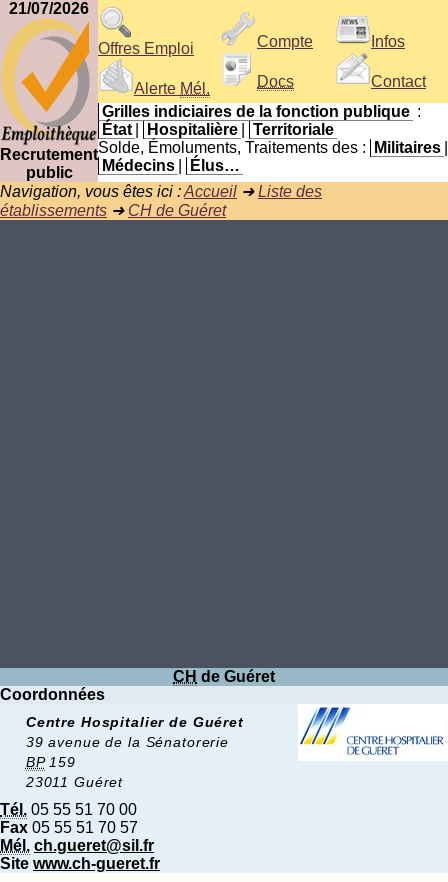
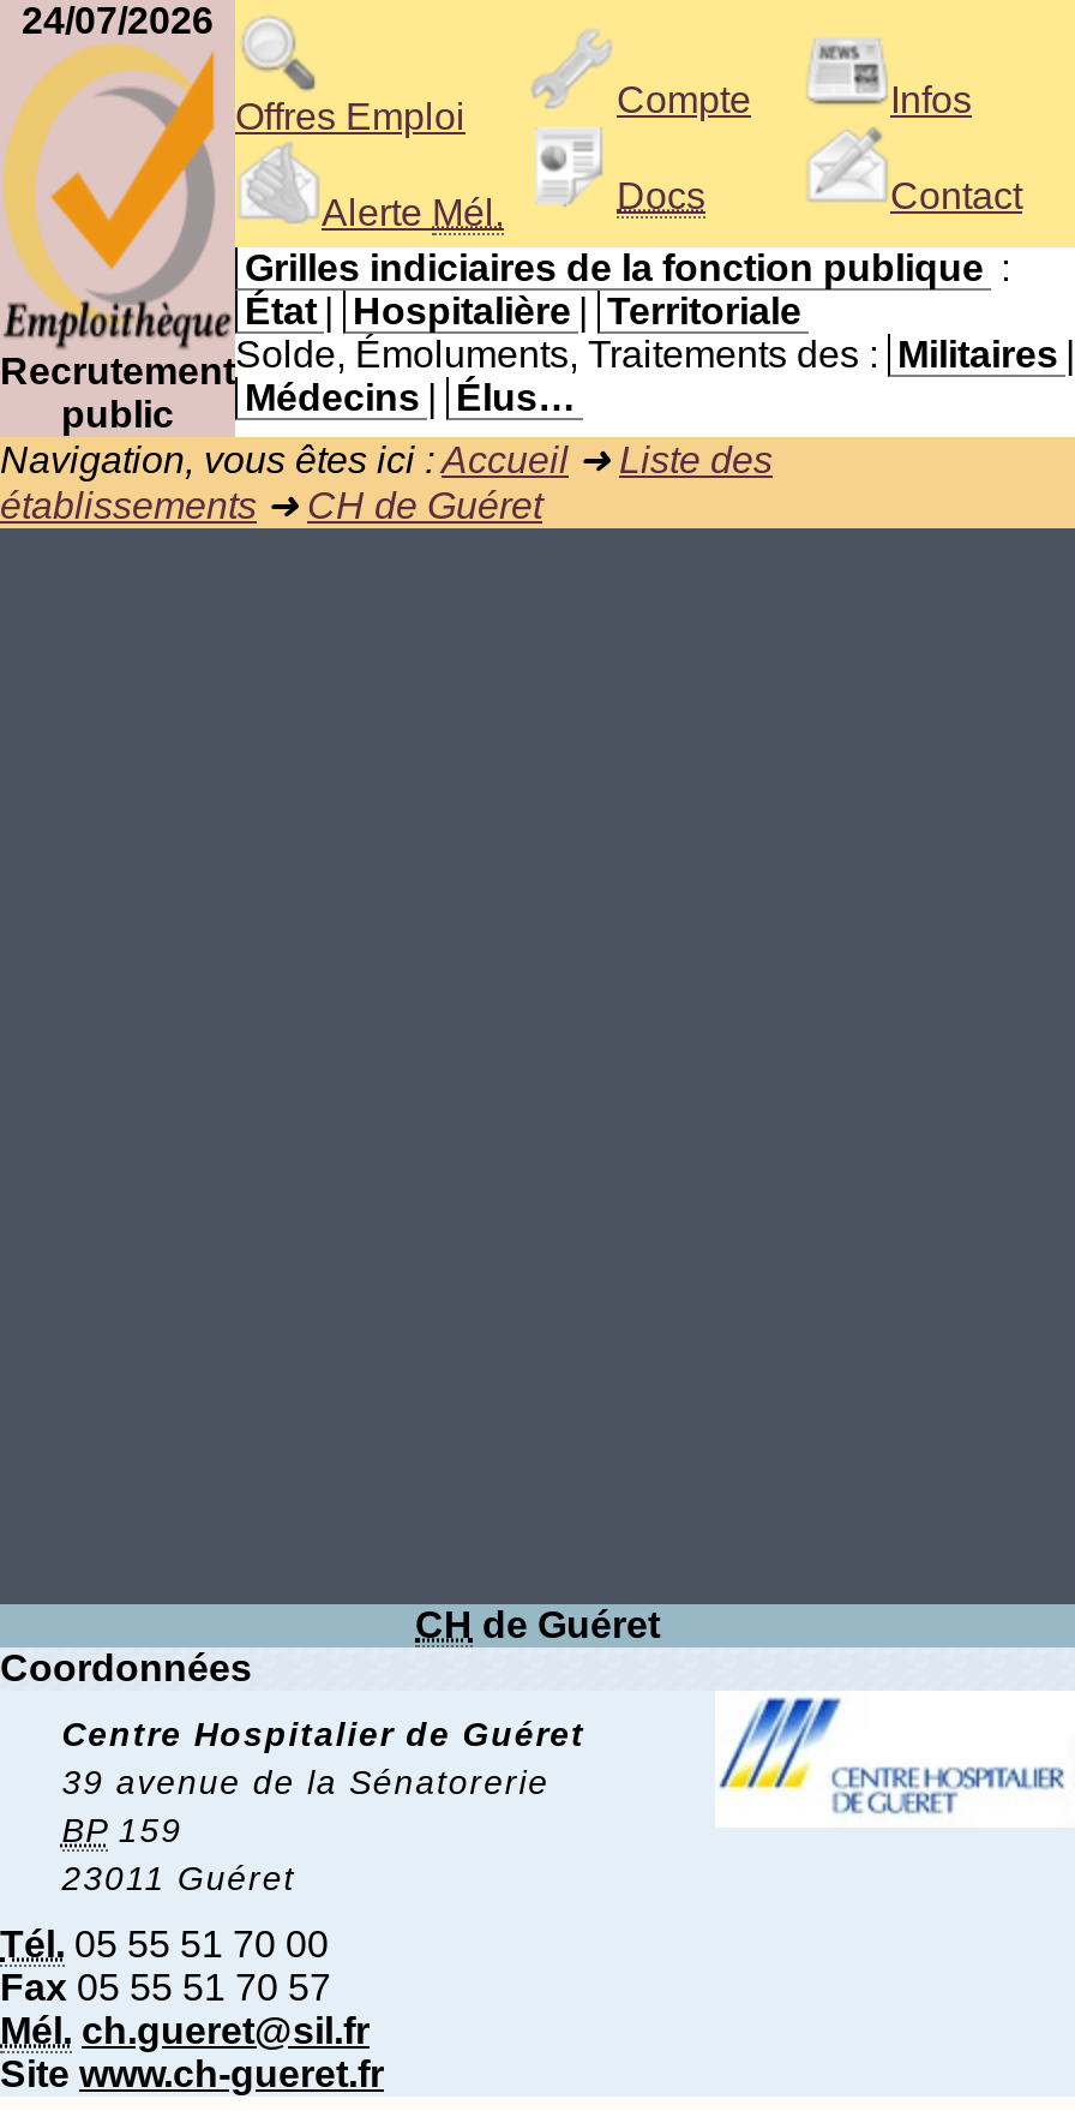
- 21/07/2026
+ 24/07/2026
